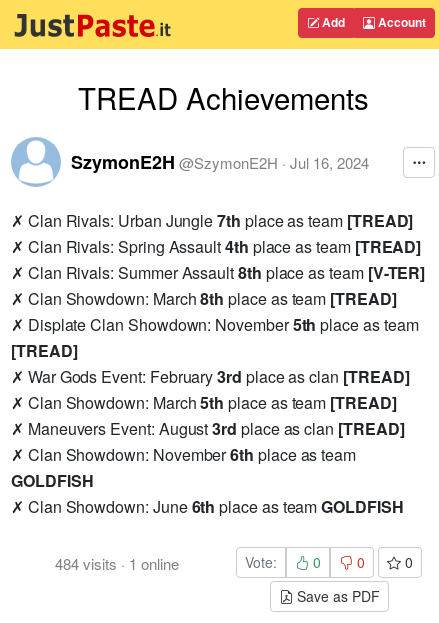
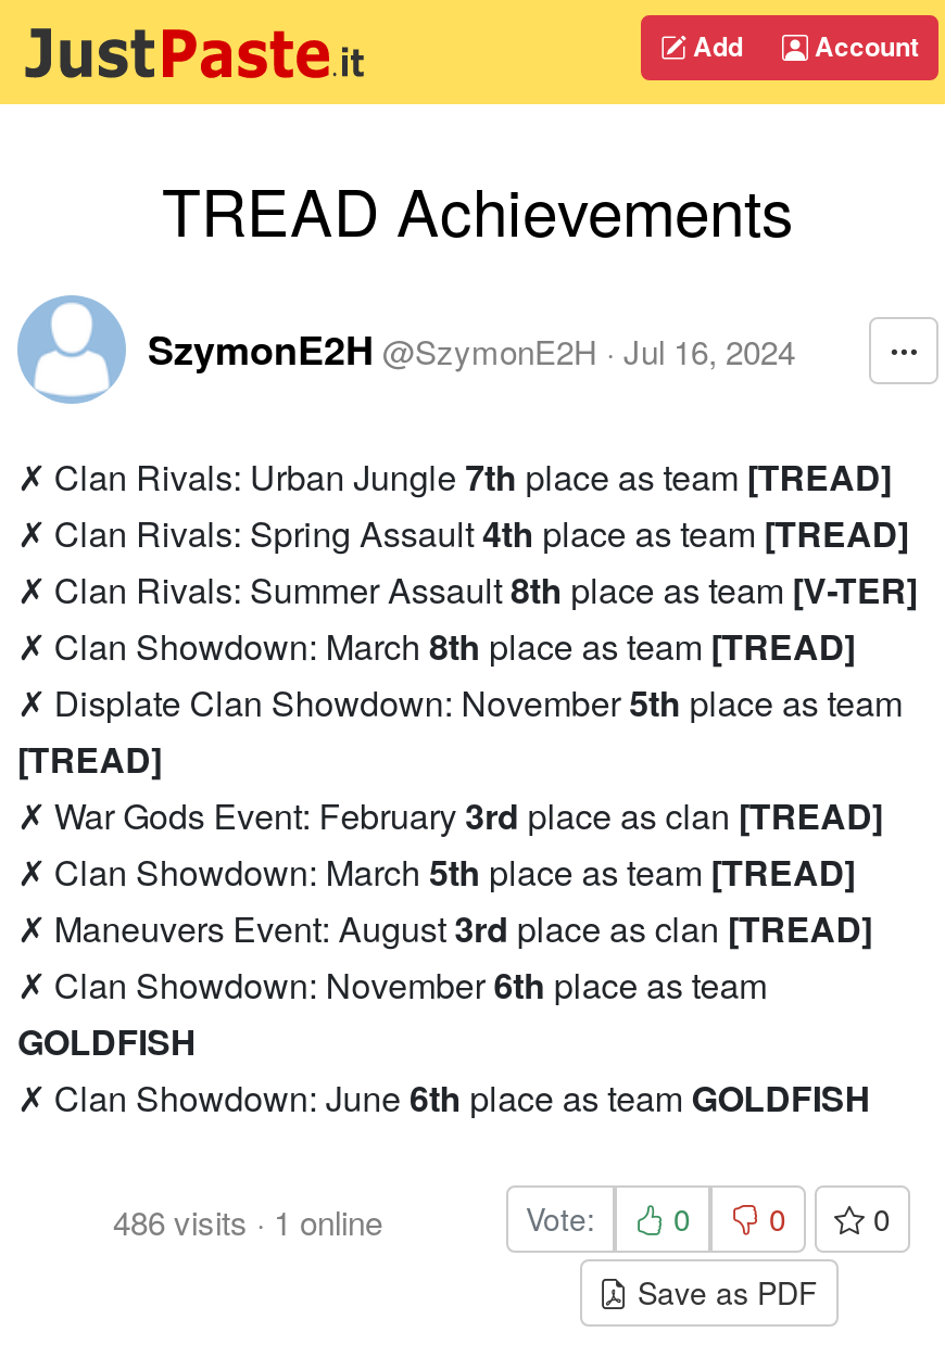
- 484 visits · 1 online
+ 486 visits · 1 online
